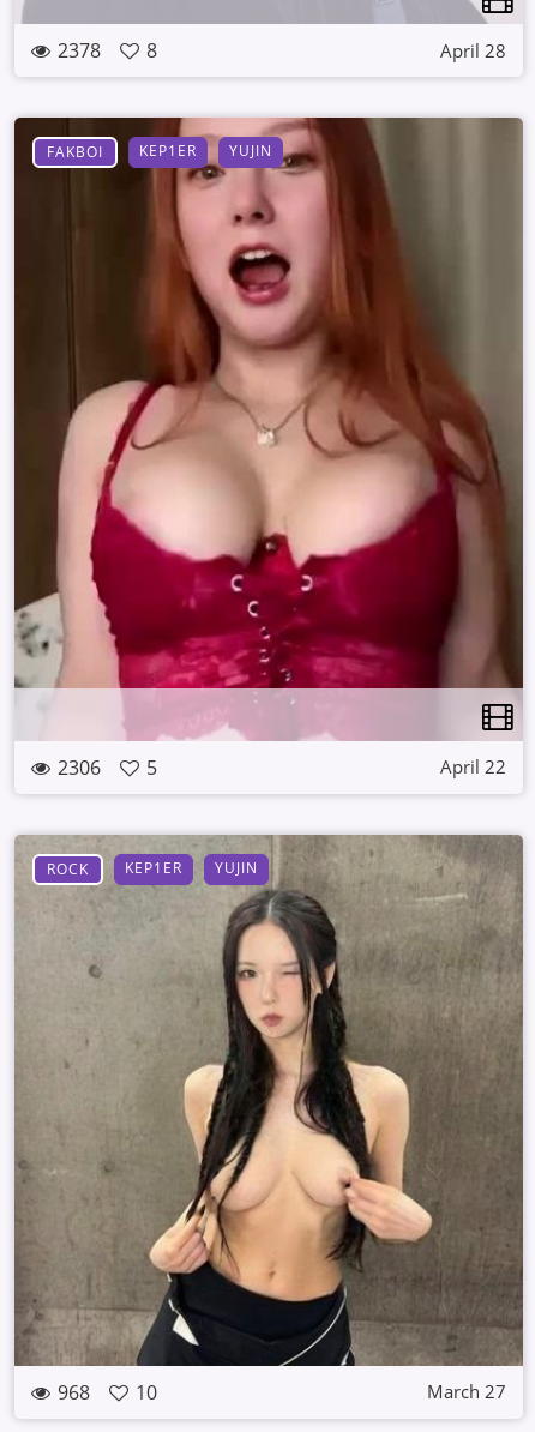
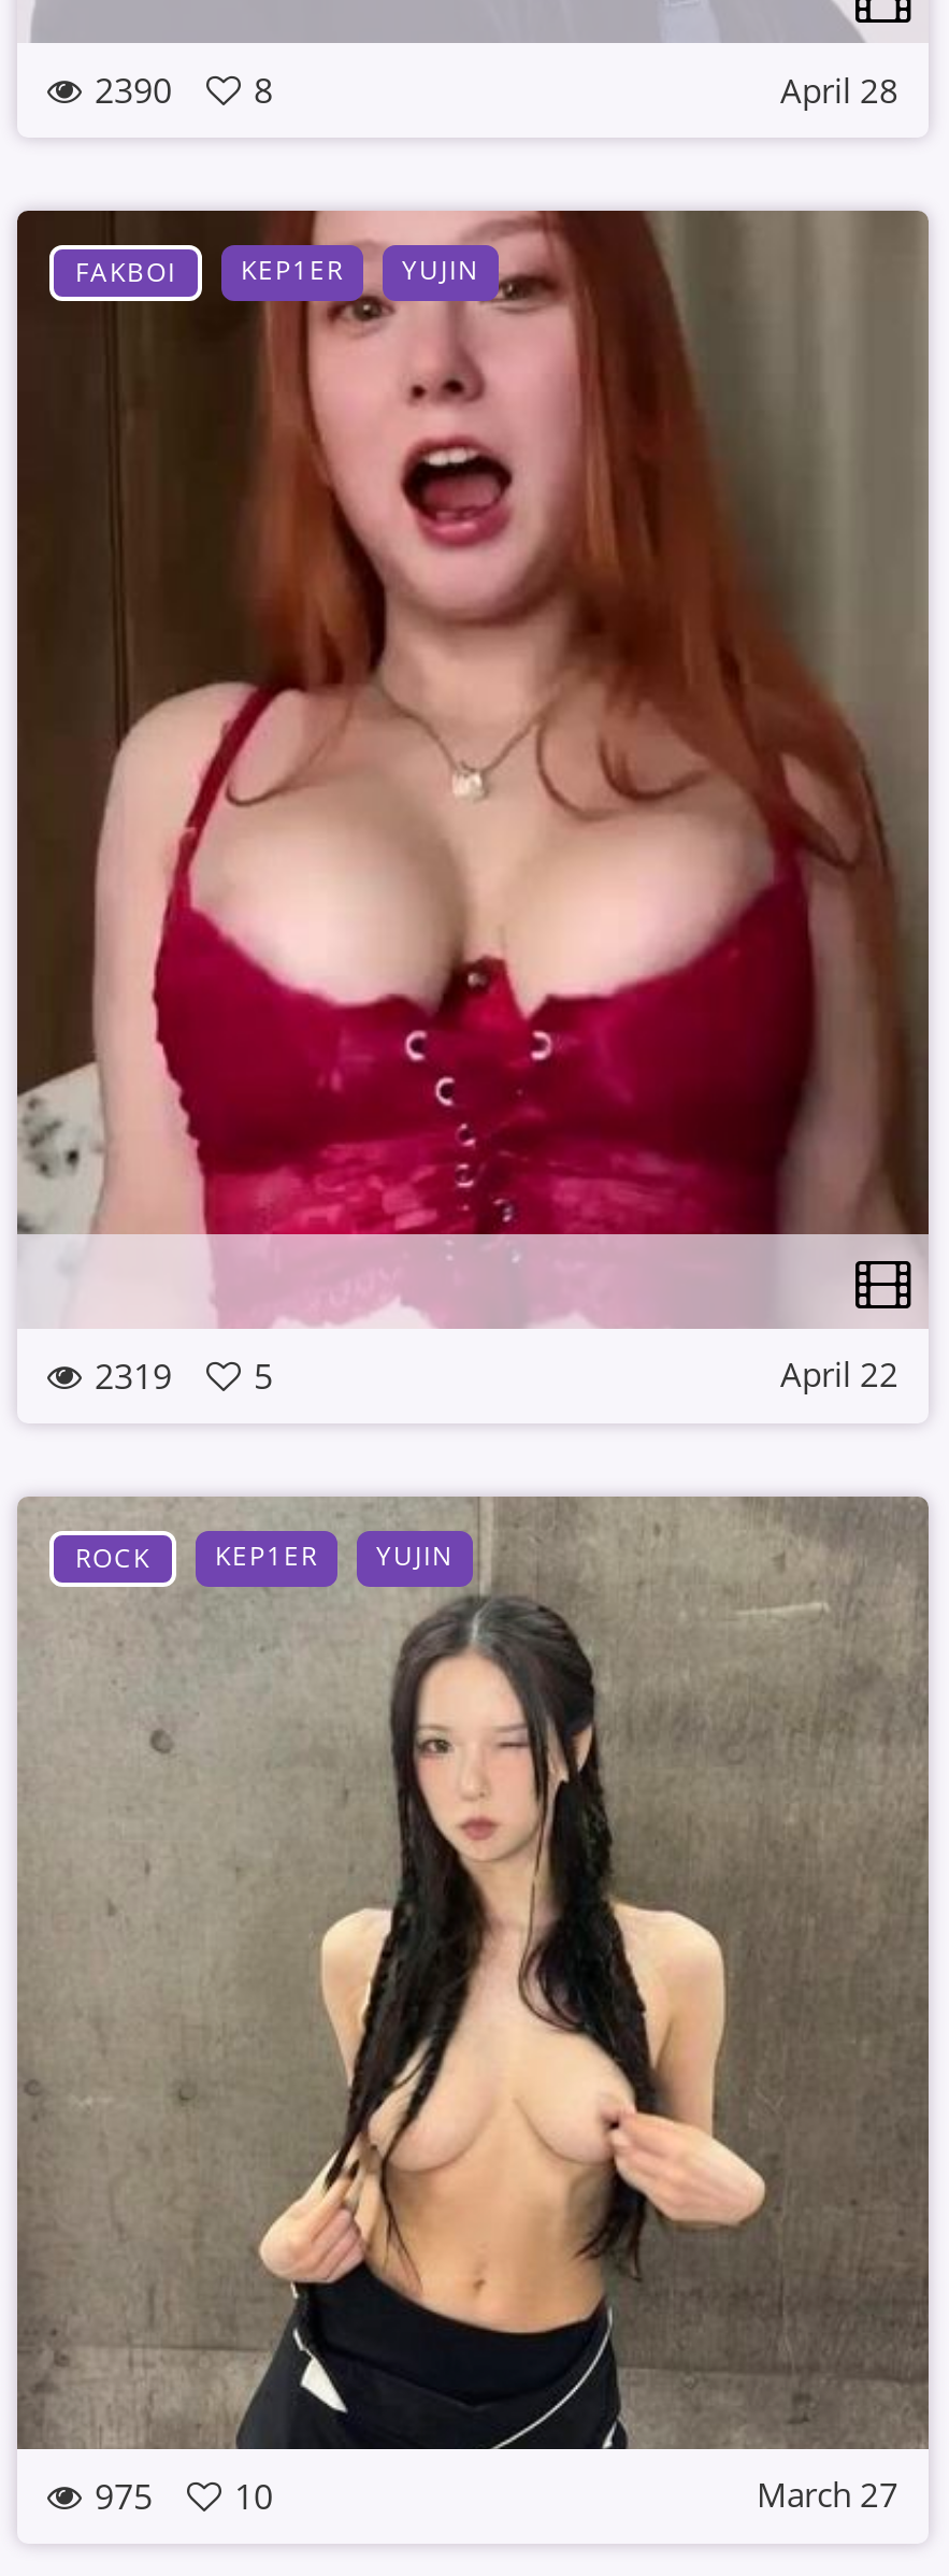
- 2378 8
+ 2390 8

- 2306 5
+ 2319 5

- 968 10
+ 975 10
